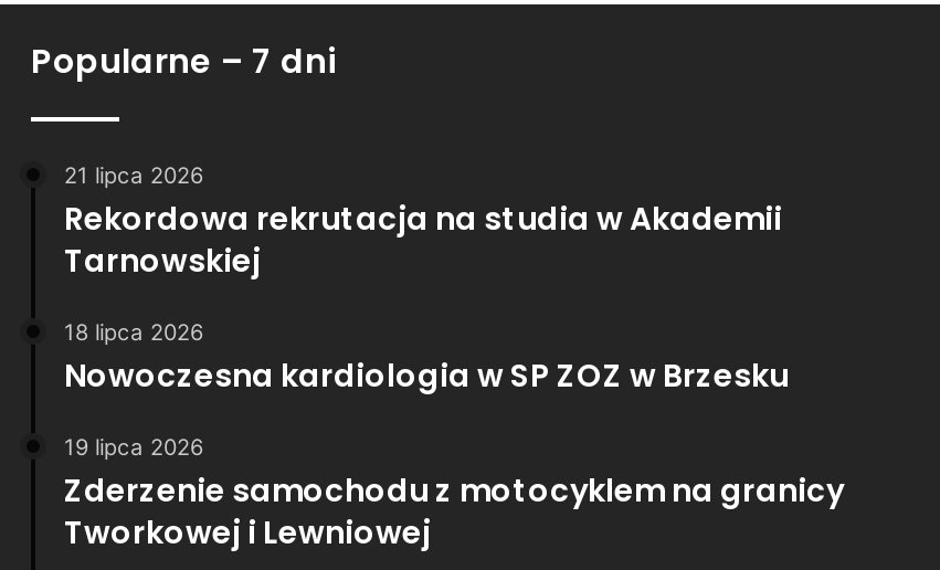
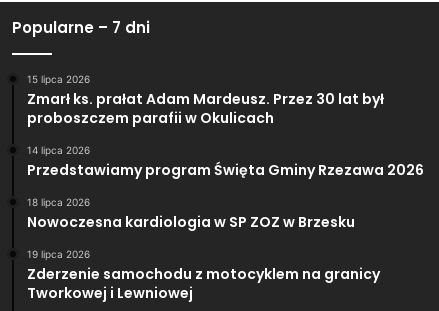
- 21 lipca 2026
- Rekordowa rekrutacja na studia w Akademii
- Tarnowskiej
+ 15 lipca 2026
+ Zmarł ks. prałat Adam Mardeusz. Przez 30 lat był
+ proboszczem parafii w Okulicach
+ 14 lipca 2026
+ Przedstawiamy program Święta Gminy Rzezawa 2026
